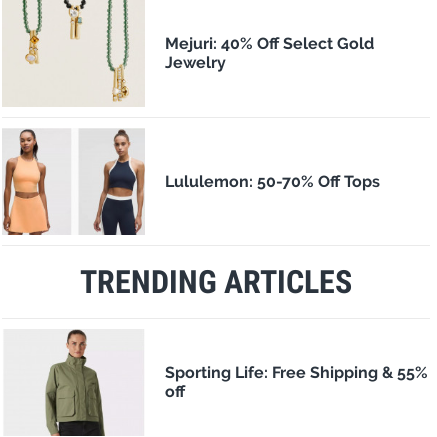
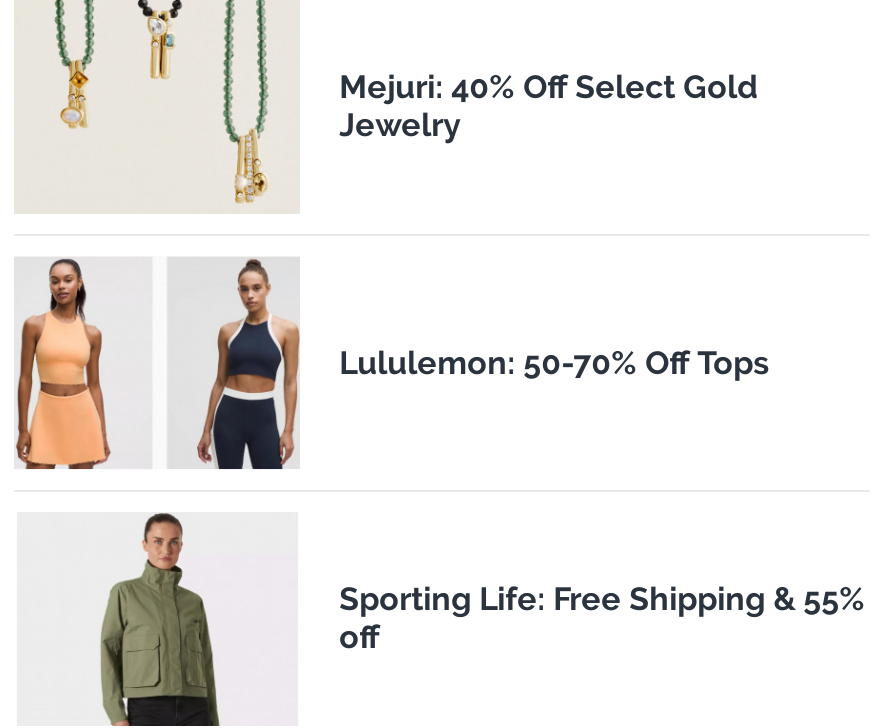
- TRENDING ARTICLES
